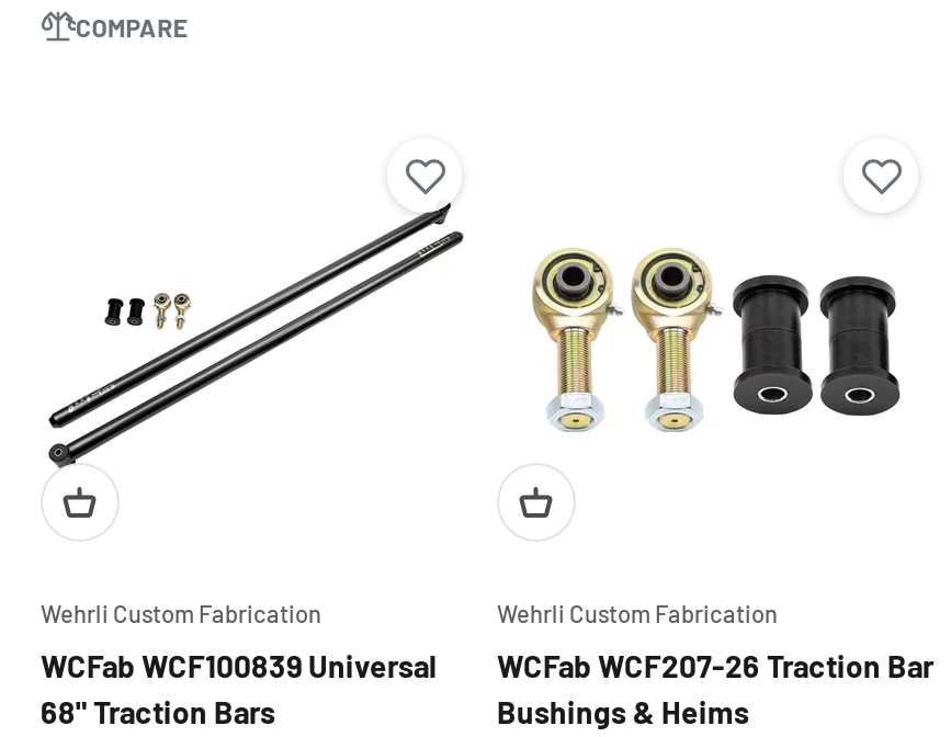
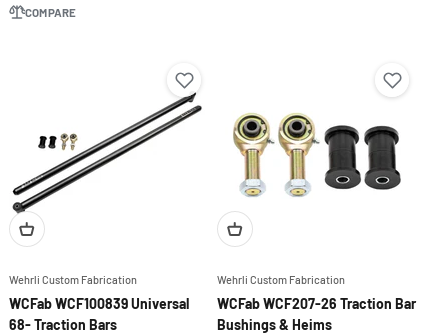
- 68" Traction Bars
+ 68- Traction Bars
